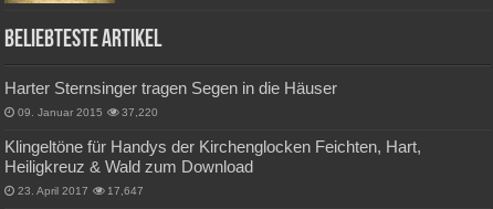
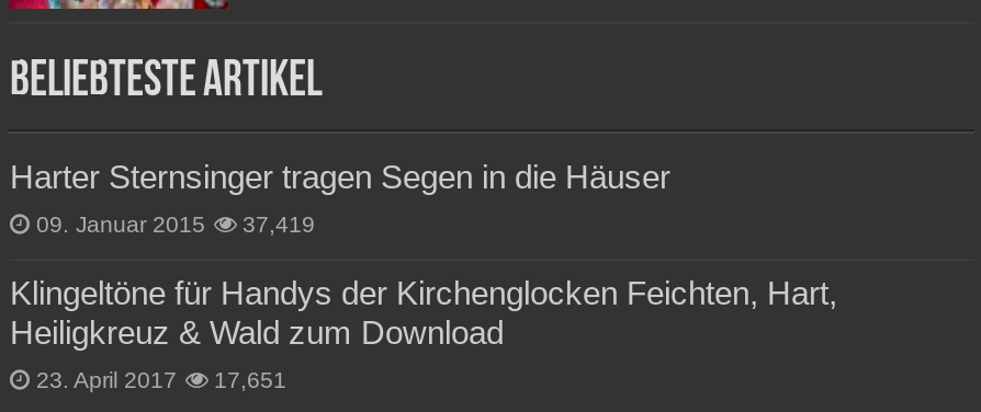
- 09. Januar 2015 37,220
+ 09. Januar 2015 37,419

- 23. April 2017 17,647
+ 23. April 2017 17,651
